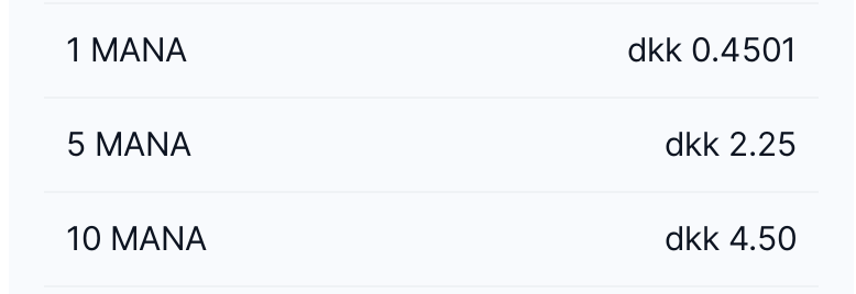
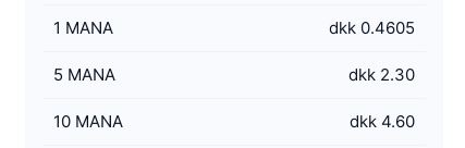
- dkk 0.4501
+ dkk 0.4605

- dkk 2.25
+ dkk 2.30

- dkk 4.50
+ dkk 4.60
